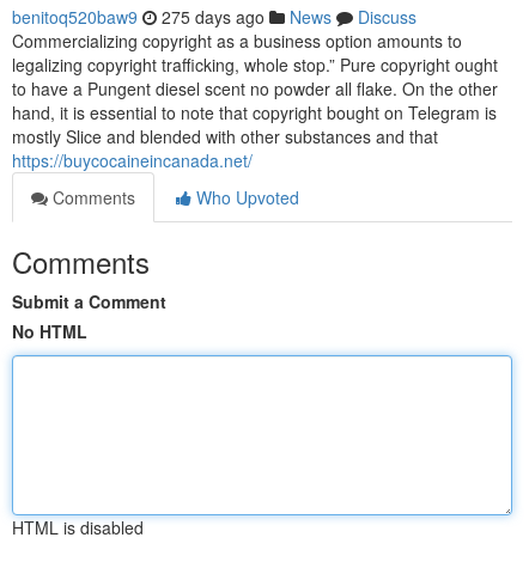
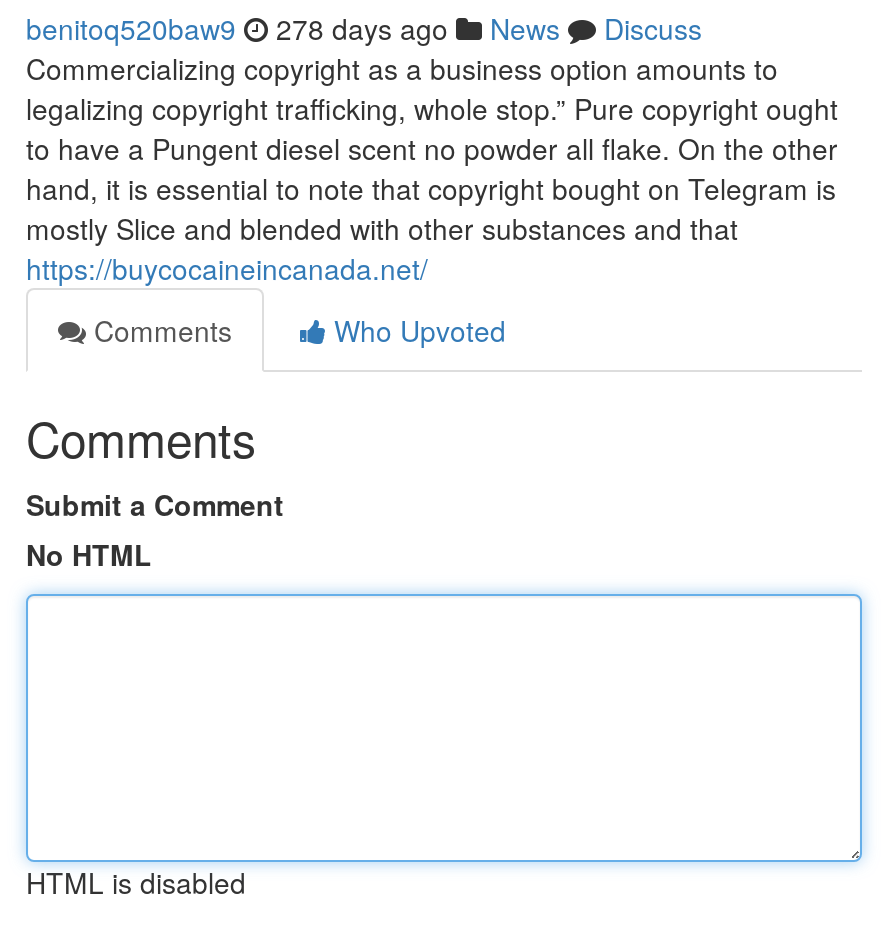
- benitoq520baw9 275 days ago News Discuss
+ benitoq520baw9 278 days ago News Discuss
